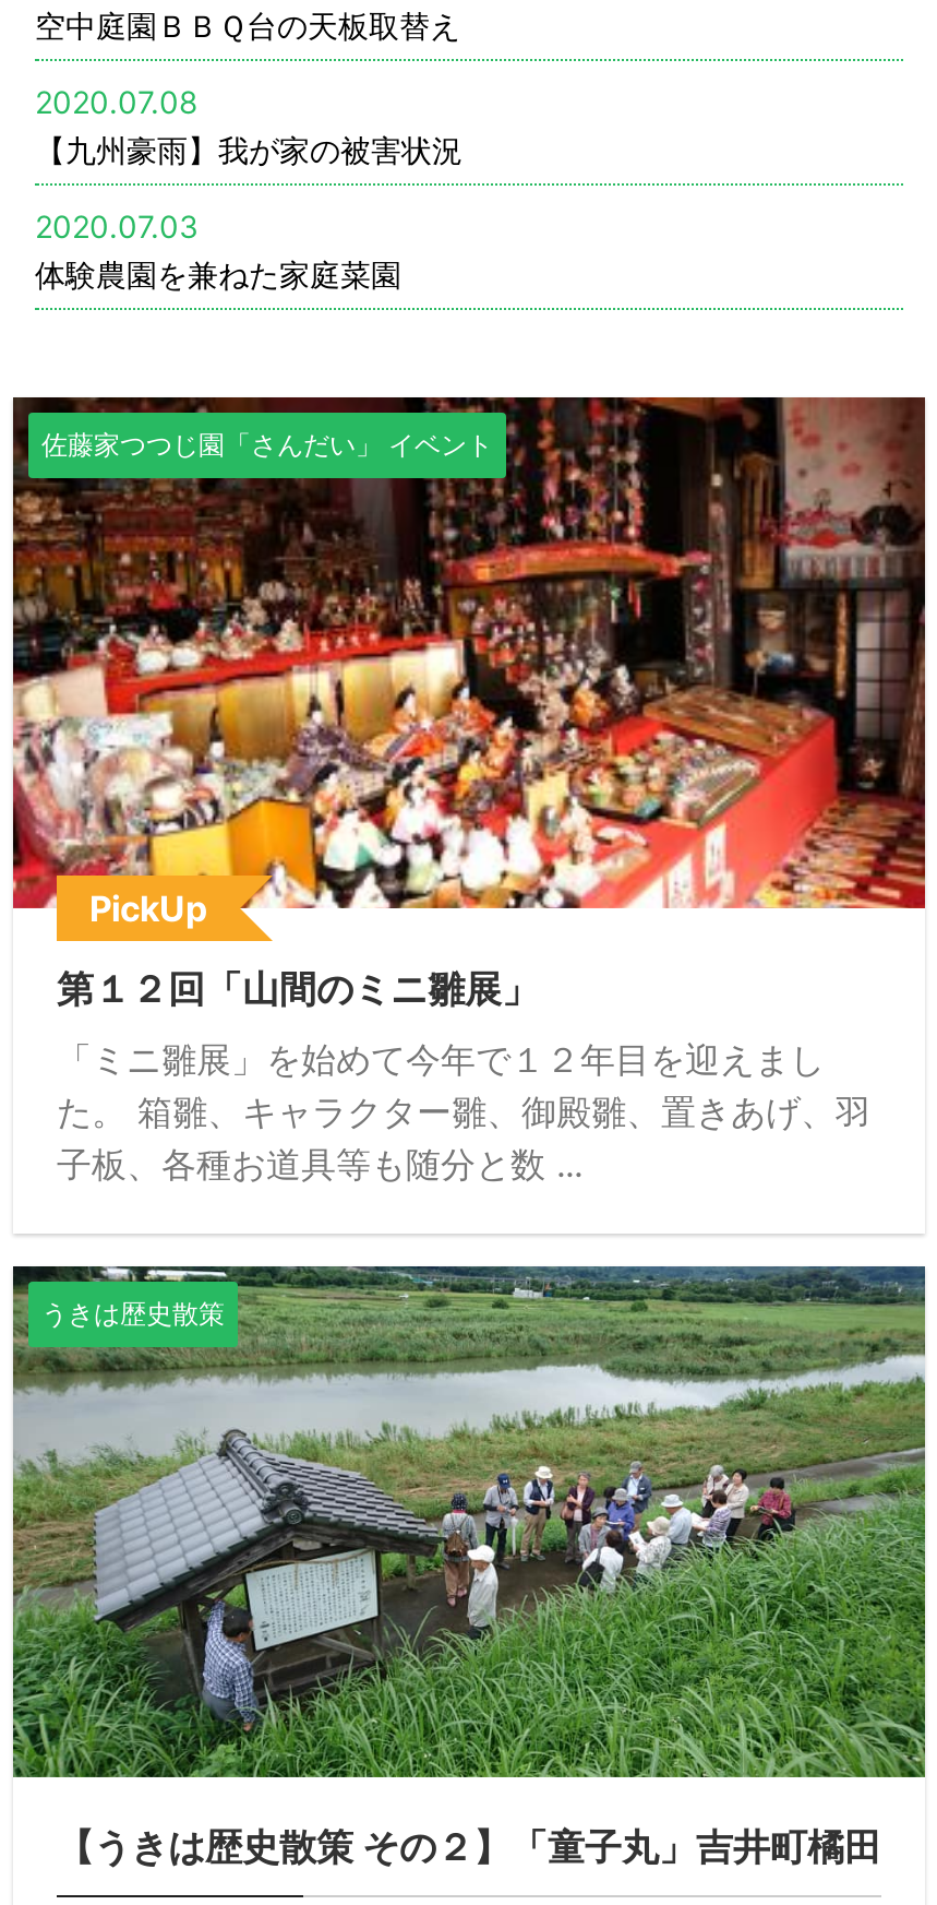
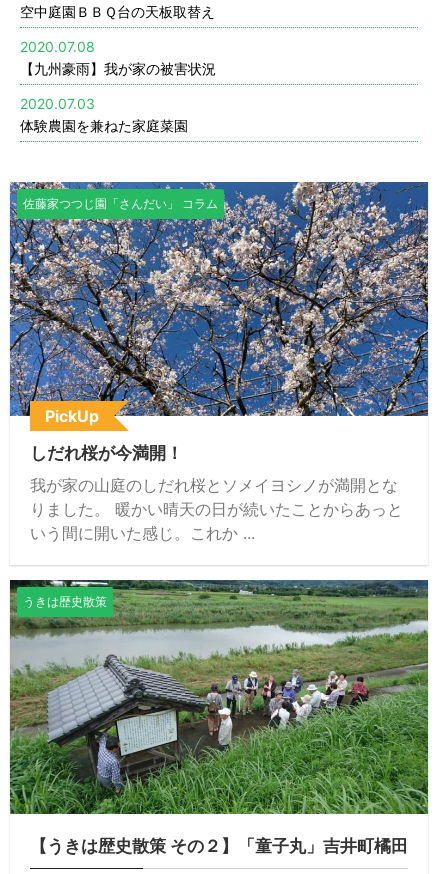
- [image]
- 佐藤家つつじ園「さんだい」 イベント
+ [image]
+ 佐藤家つつじ園「さんだい」 コラム

- 第１２回「山間のミニ雛展」
+ しだれ桜が今満開！

- 「ミニ雛展」を始めて今年で１２年目を迎えまし
- た。 箱雛、キャラクター雛、御殿雛、置きあげ、羽
- 子板、各種お道具等も随分と数 ...
+ 我が家の山庭のしだれ桜とソメイヨシノが満開とな
+ りました。 暖かい晴天の日が続いたことからあっと
+ いう間に開いた感じ。これか ...
